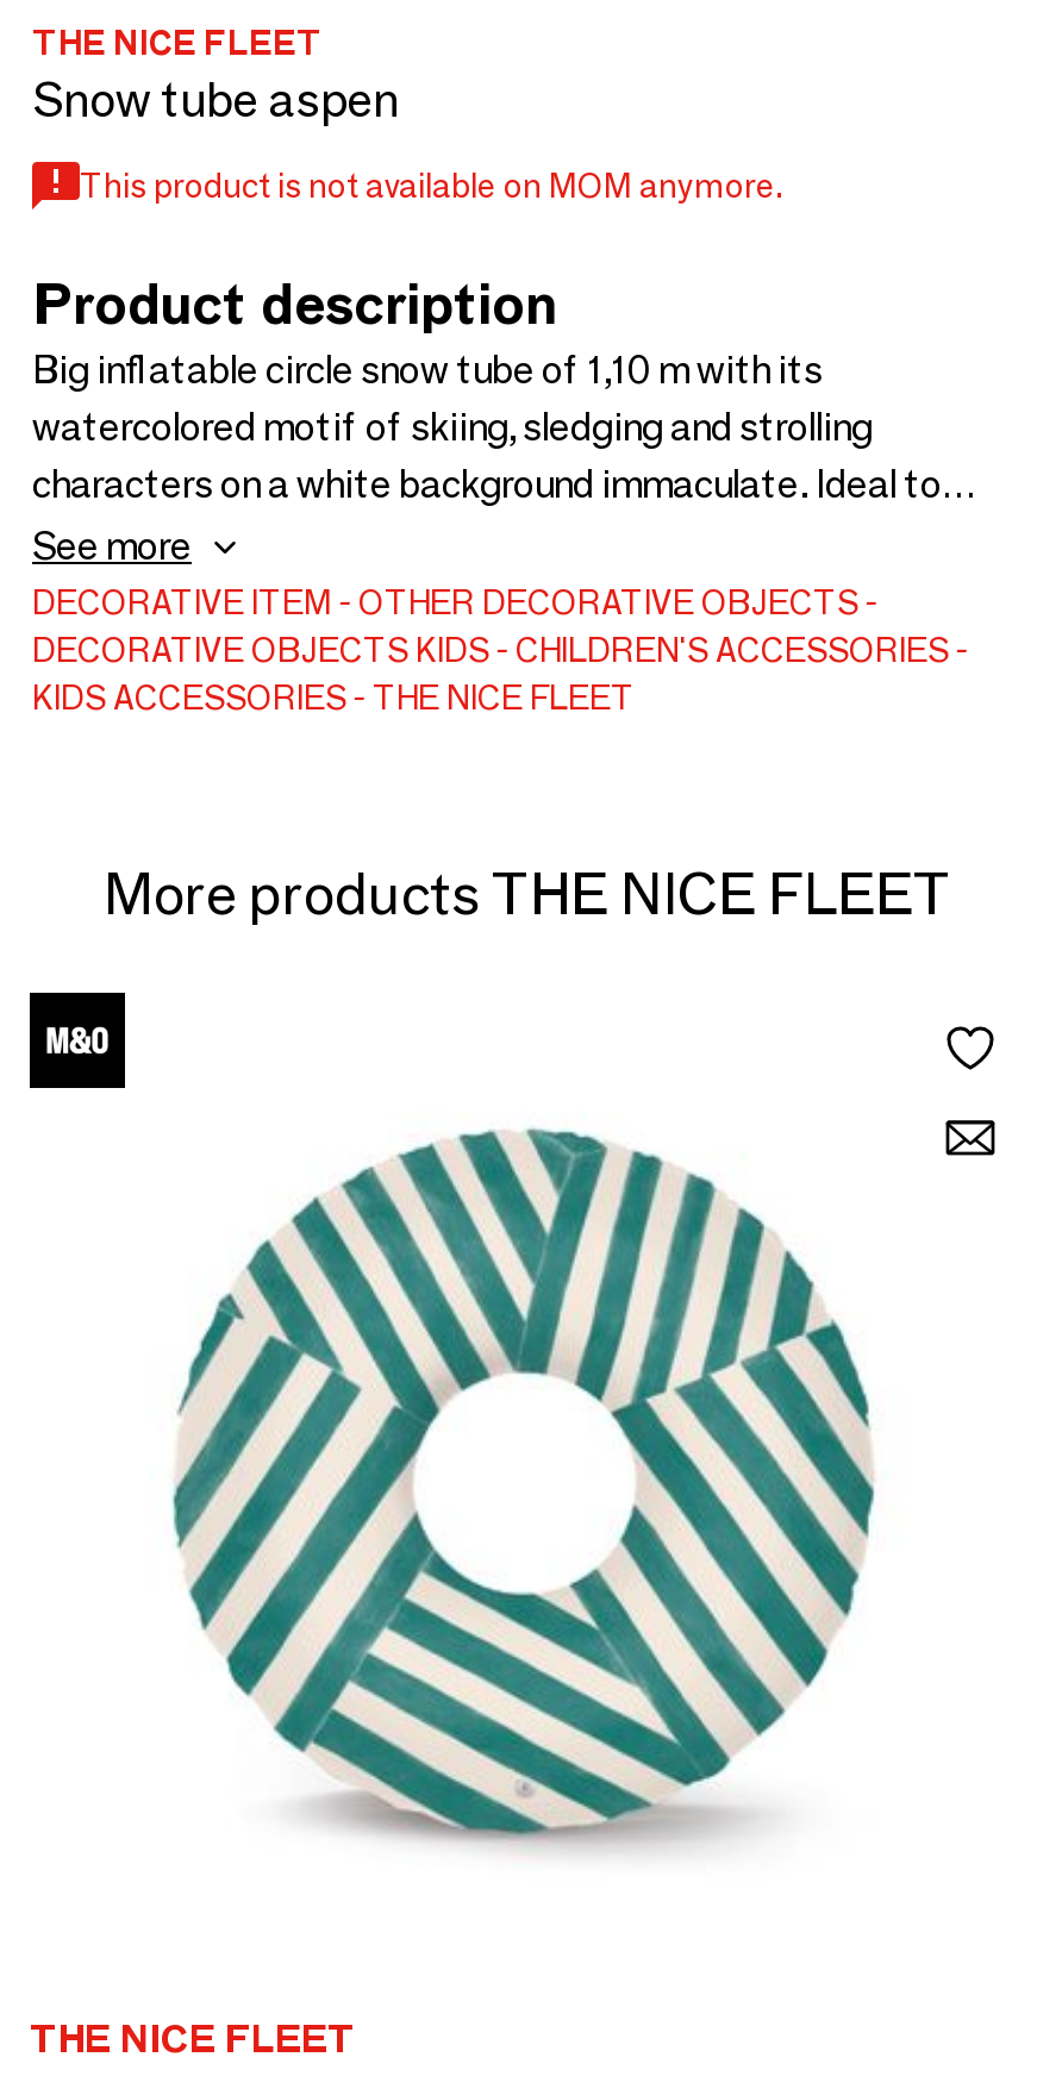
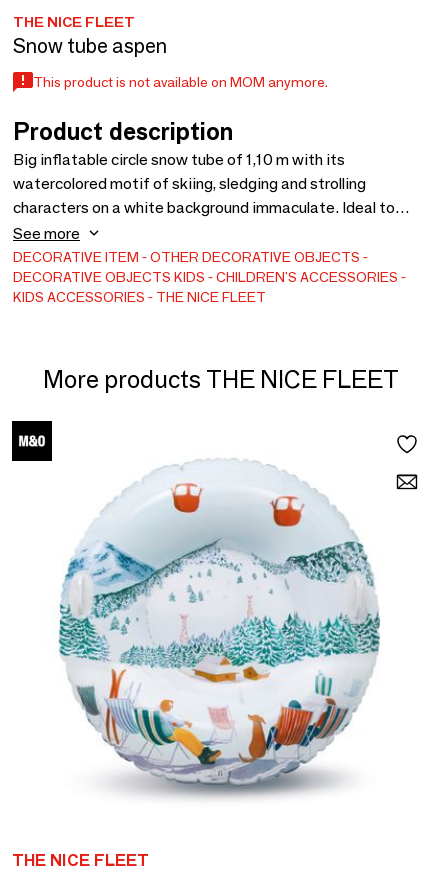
- [image]
+ [image]
